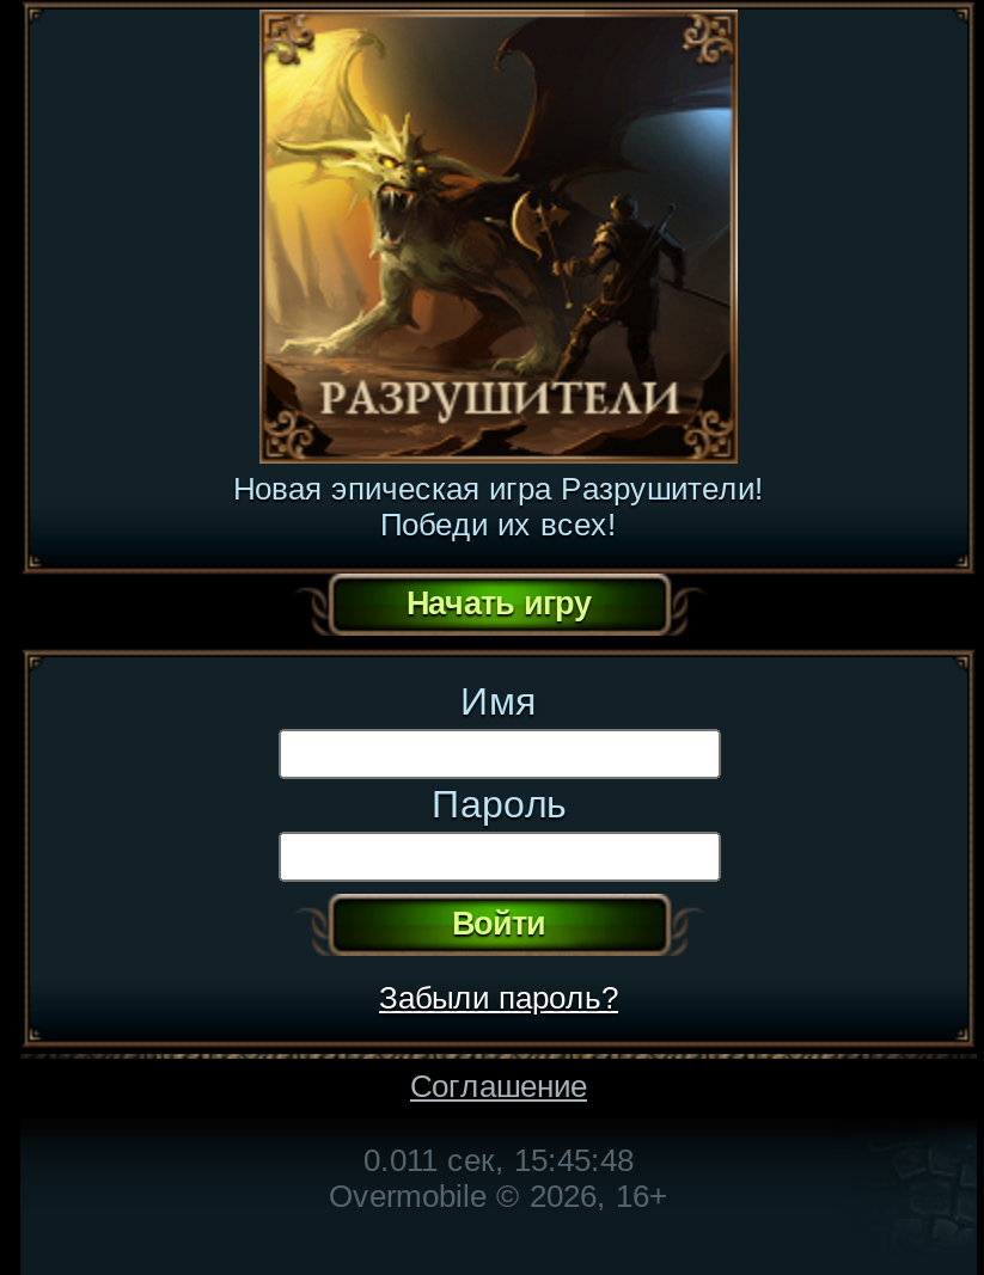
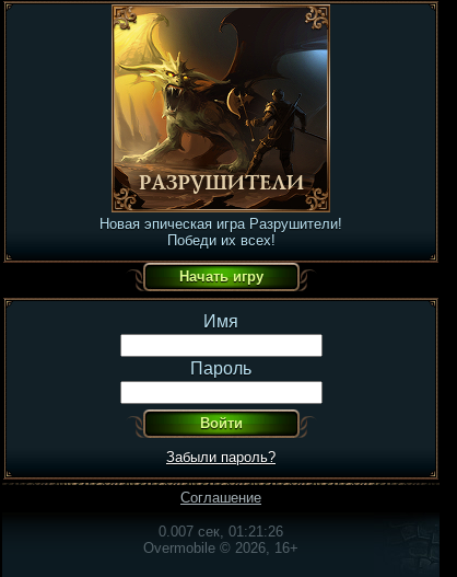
- 0.011 сек, 15:45:48
+ 0.007 сек, 01:21:26
